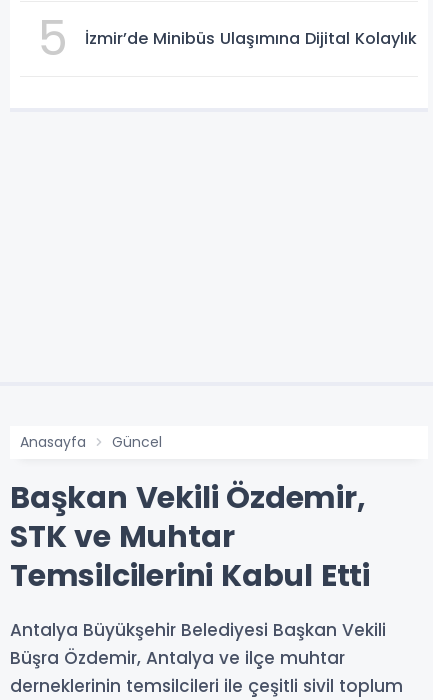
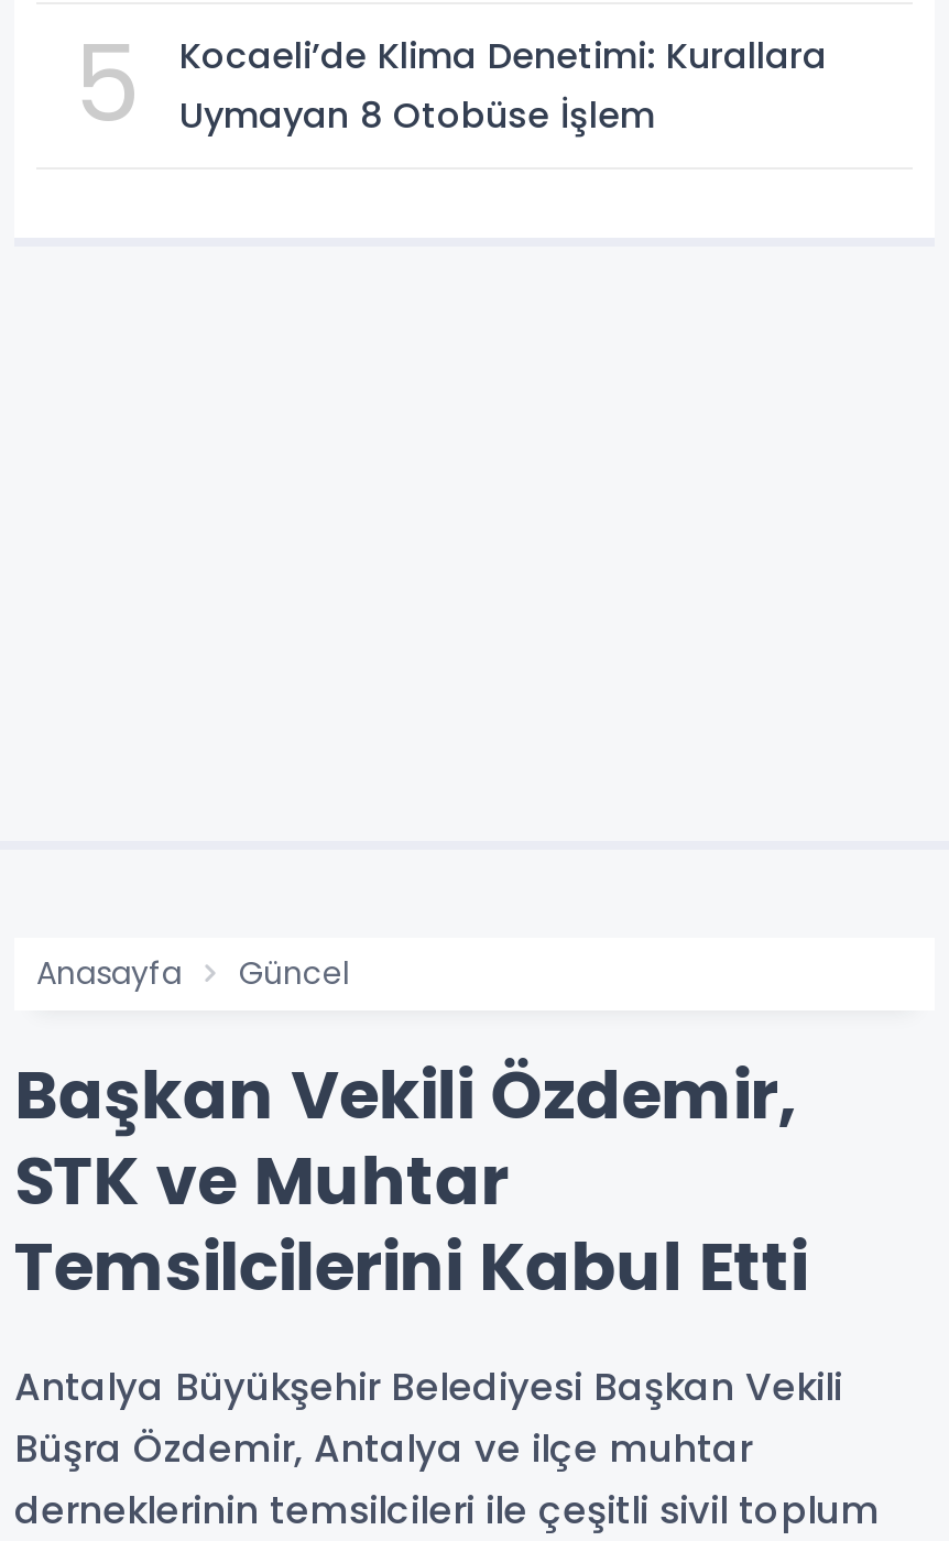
- İzmir’de Minibüs Ulaşımına Dijital Kolaylık
+ Kocaeli’de Klima Denetimi: Kurallara
+ Uymayan 8 Otobüse İşlem
